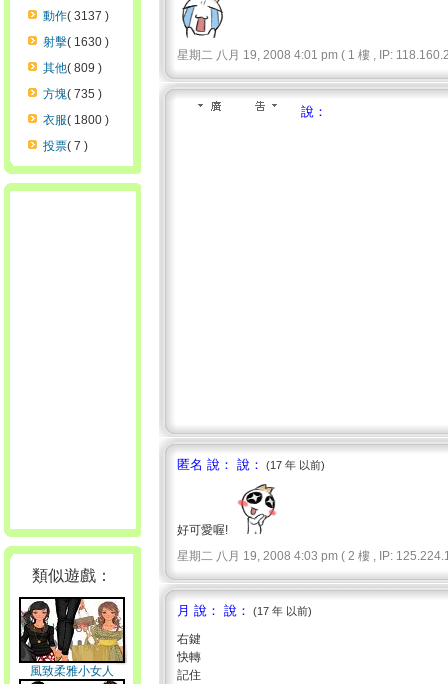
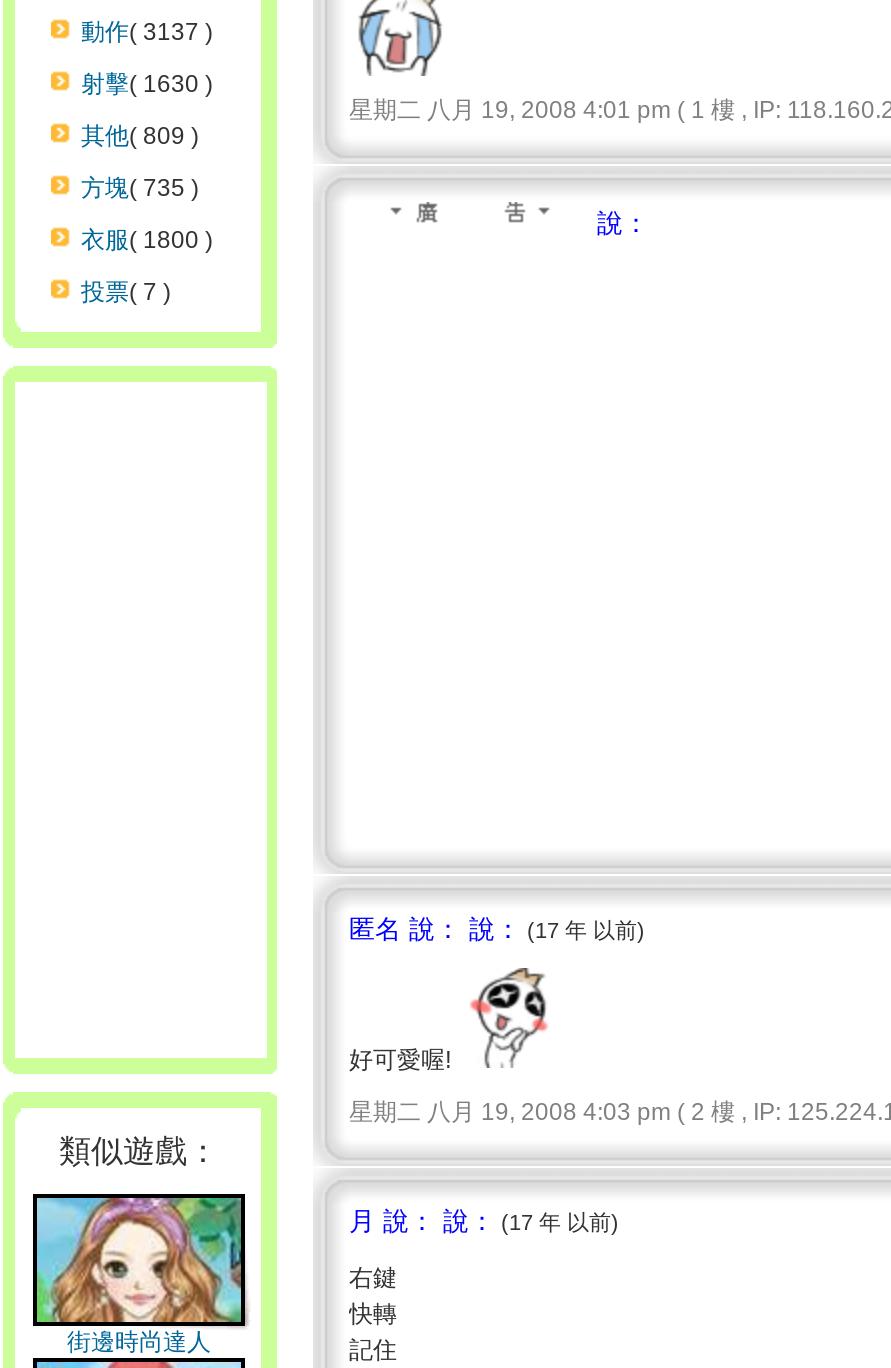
- [image]
- 風致柔雅小女人
+ [image]
+ 街邊時尚達人
